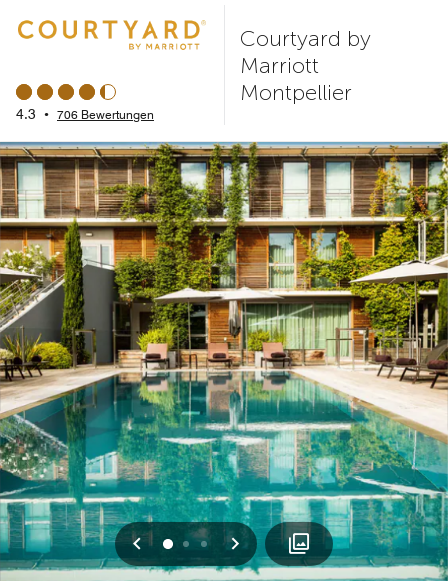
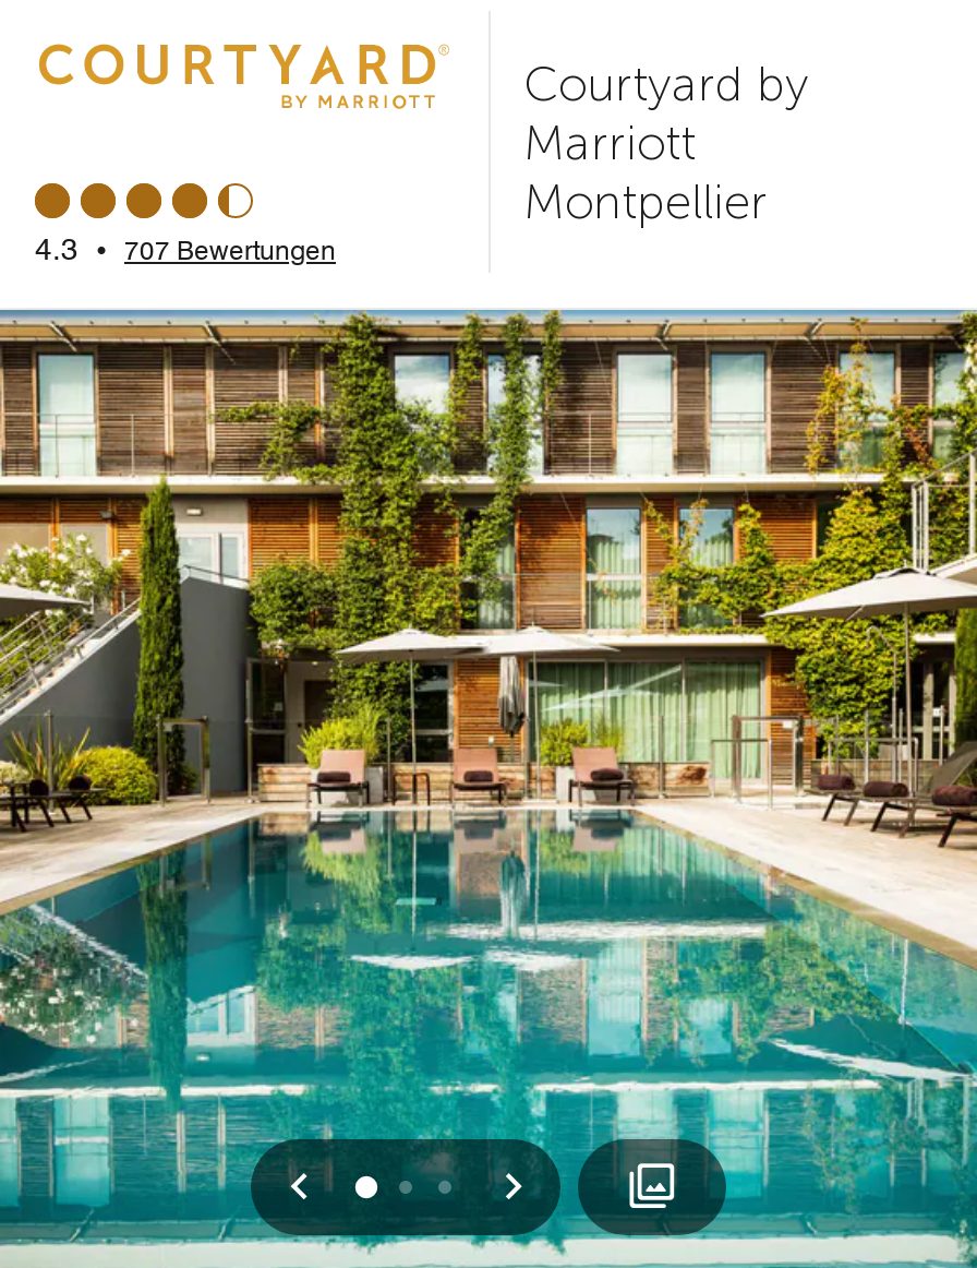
- 4.3 • 706 Bewertungen
+ 4.3 • 707 Bewertungen
